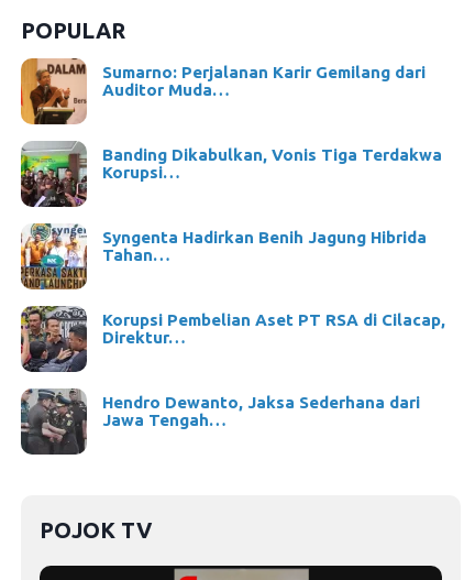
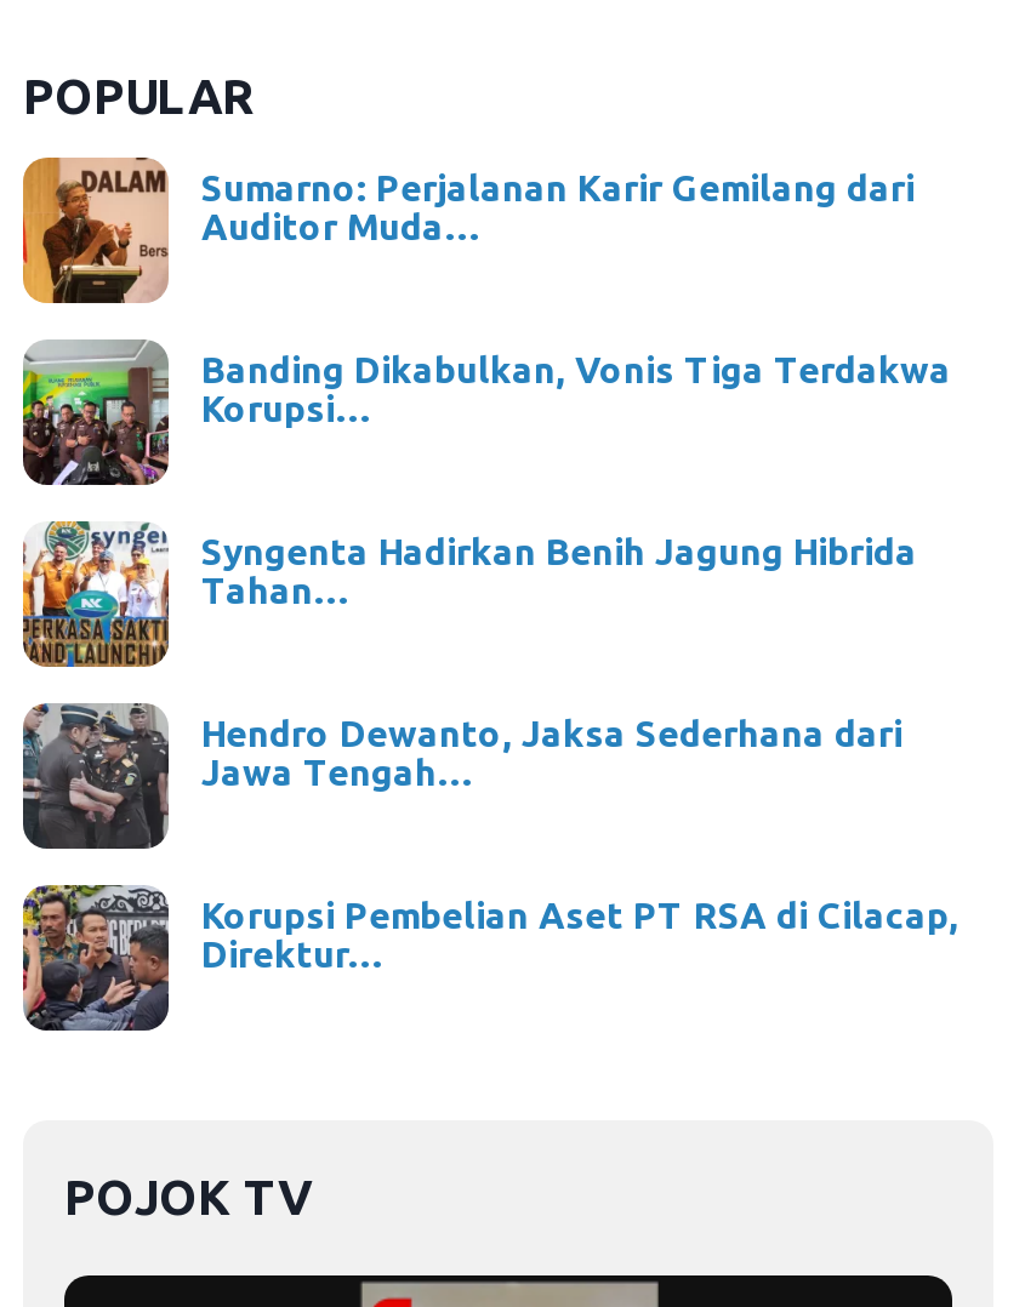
moved down: [image] | Korupsi Pembelian Aset PT RSA di Cilacap, | Direktur…

moved up: [image] | Hendro Dewanto, Jaksa Sederhana dari | Jawa Tengah…
